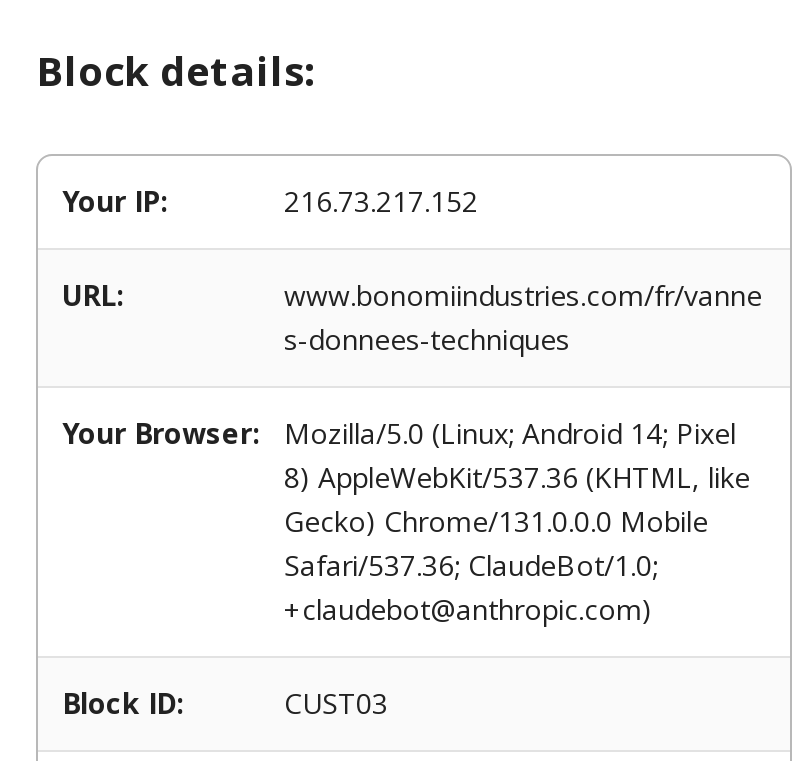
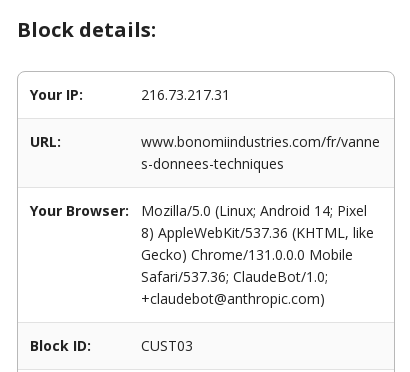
- 216.73.217.152
+ 216.73.217.31
